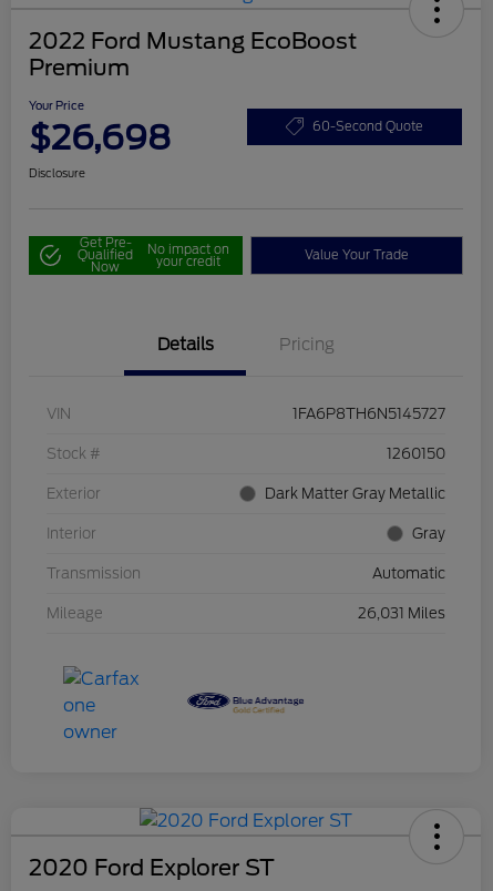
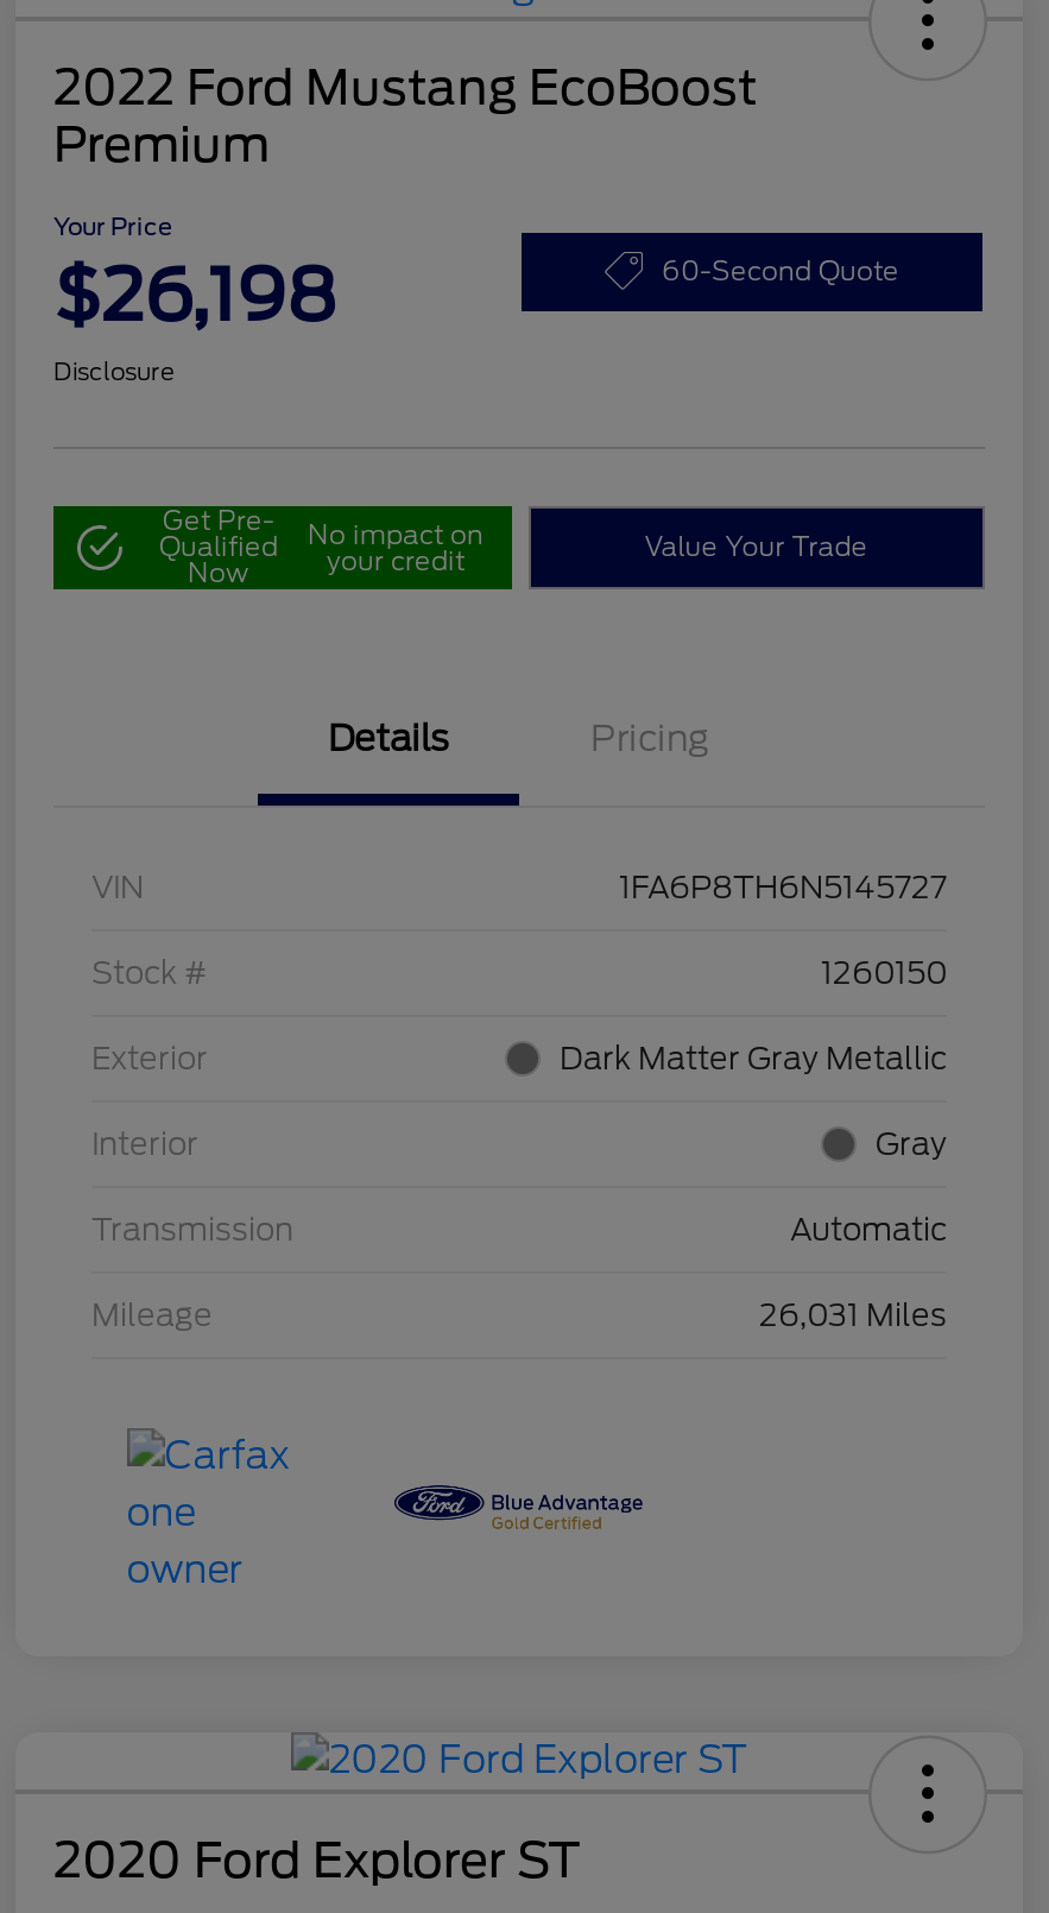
- $26,698
+ $26,198
